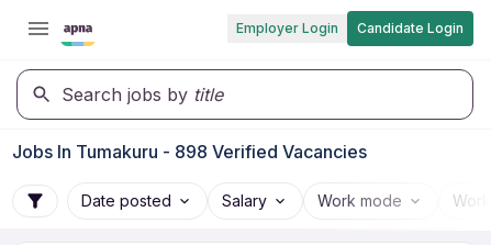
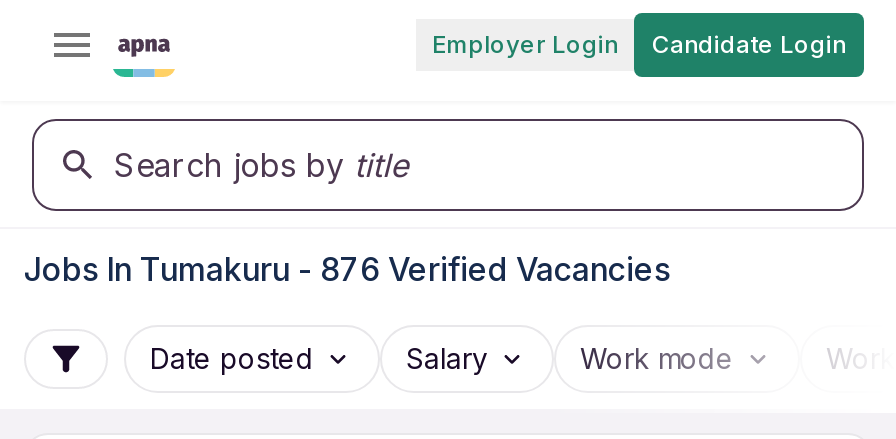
- Jobs In Tumakuru - 898 Verified Vacancies
+ Jobs In Tumakuru - 876 Verified Vacancies
